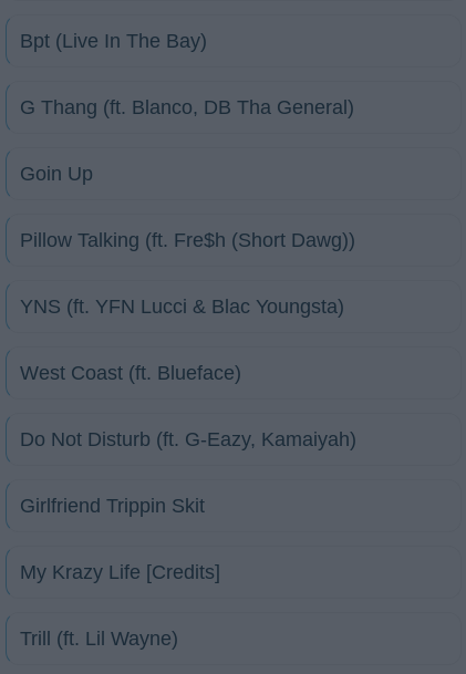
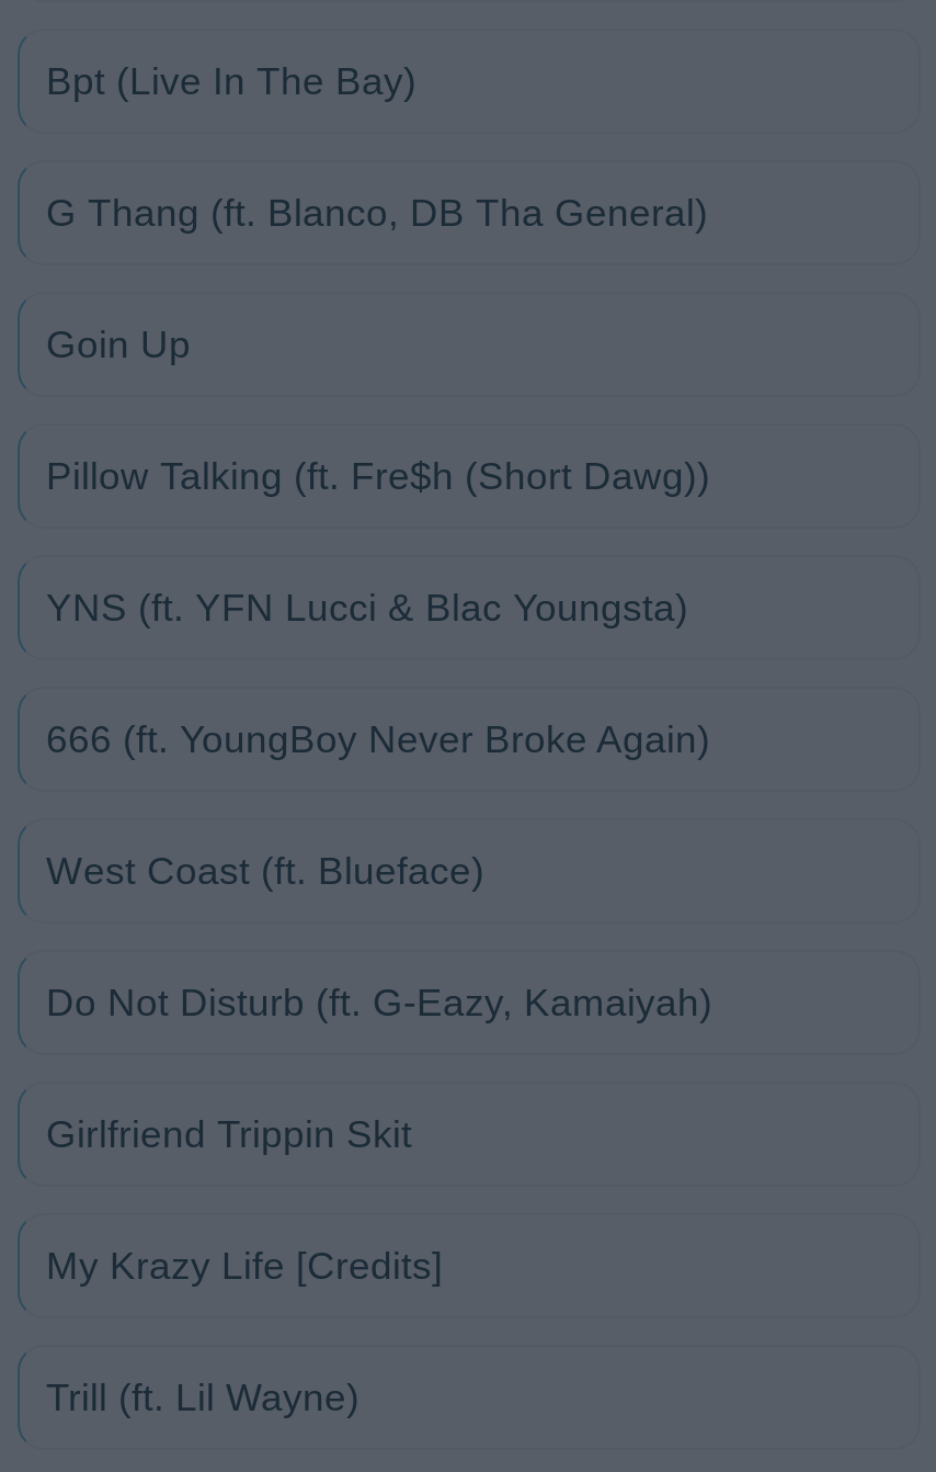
+ 666 (ft. YoungBoy Never Broke Again)
